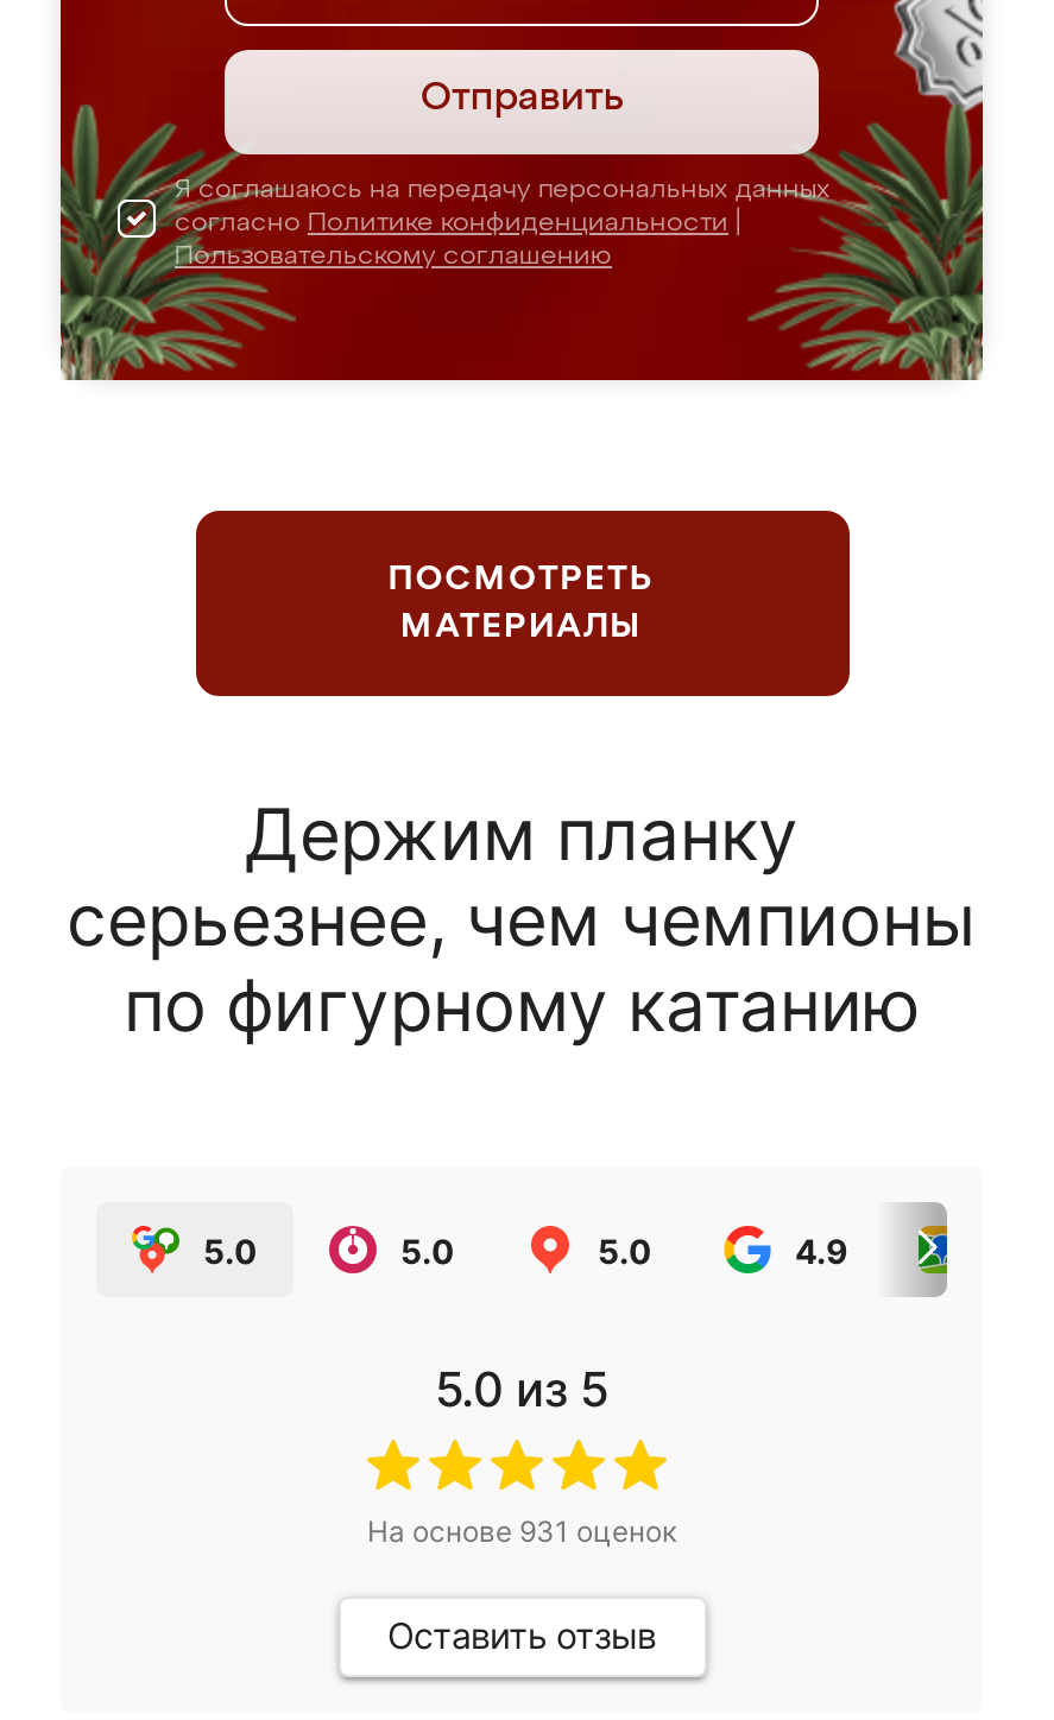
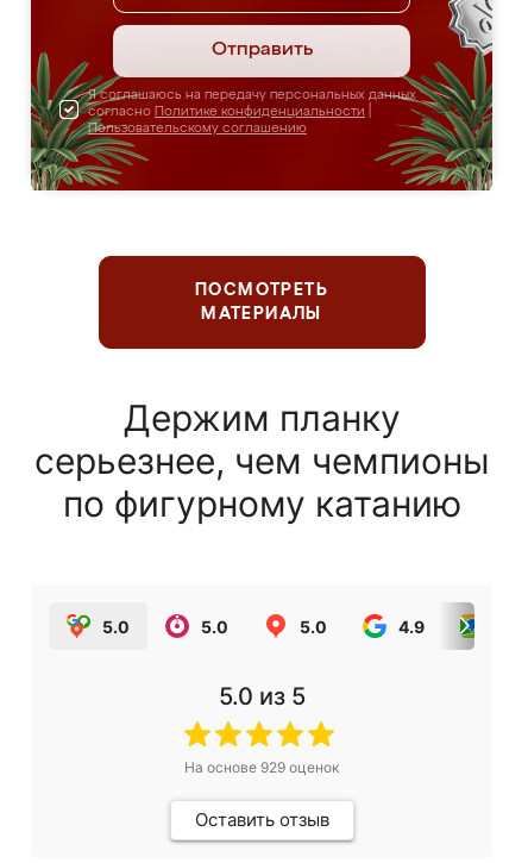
- На основе 931 оценок
+ На основе 929 оценок
